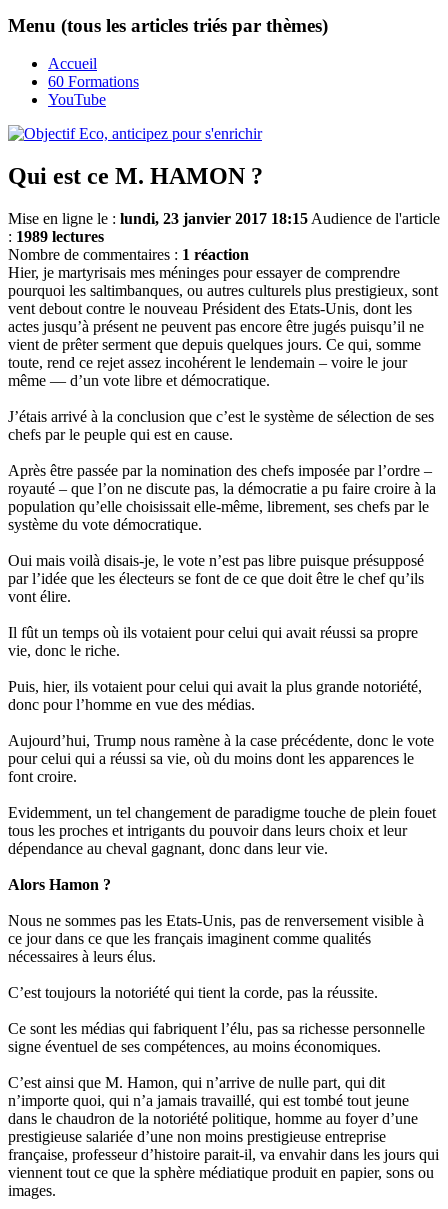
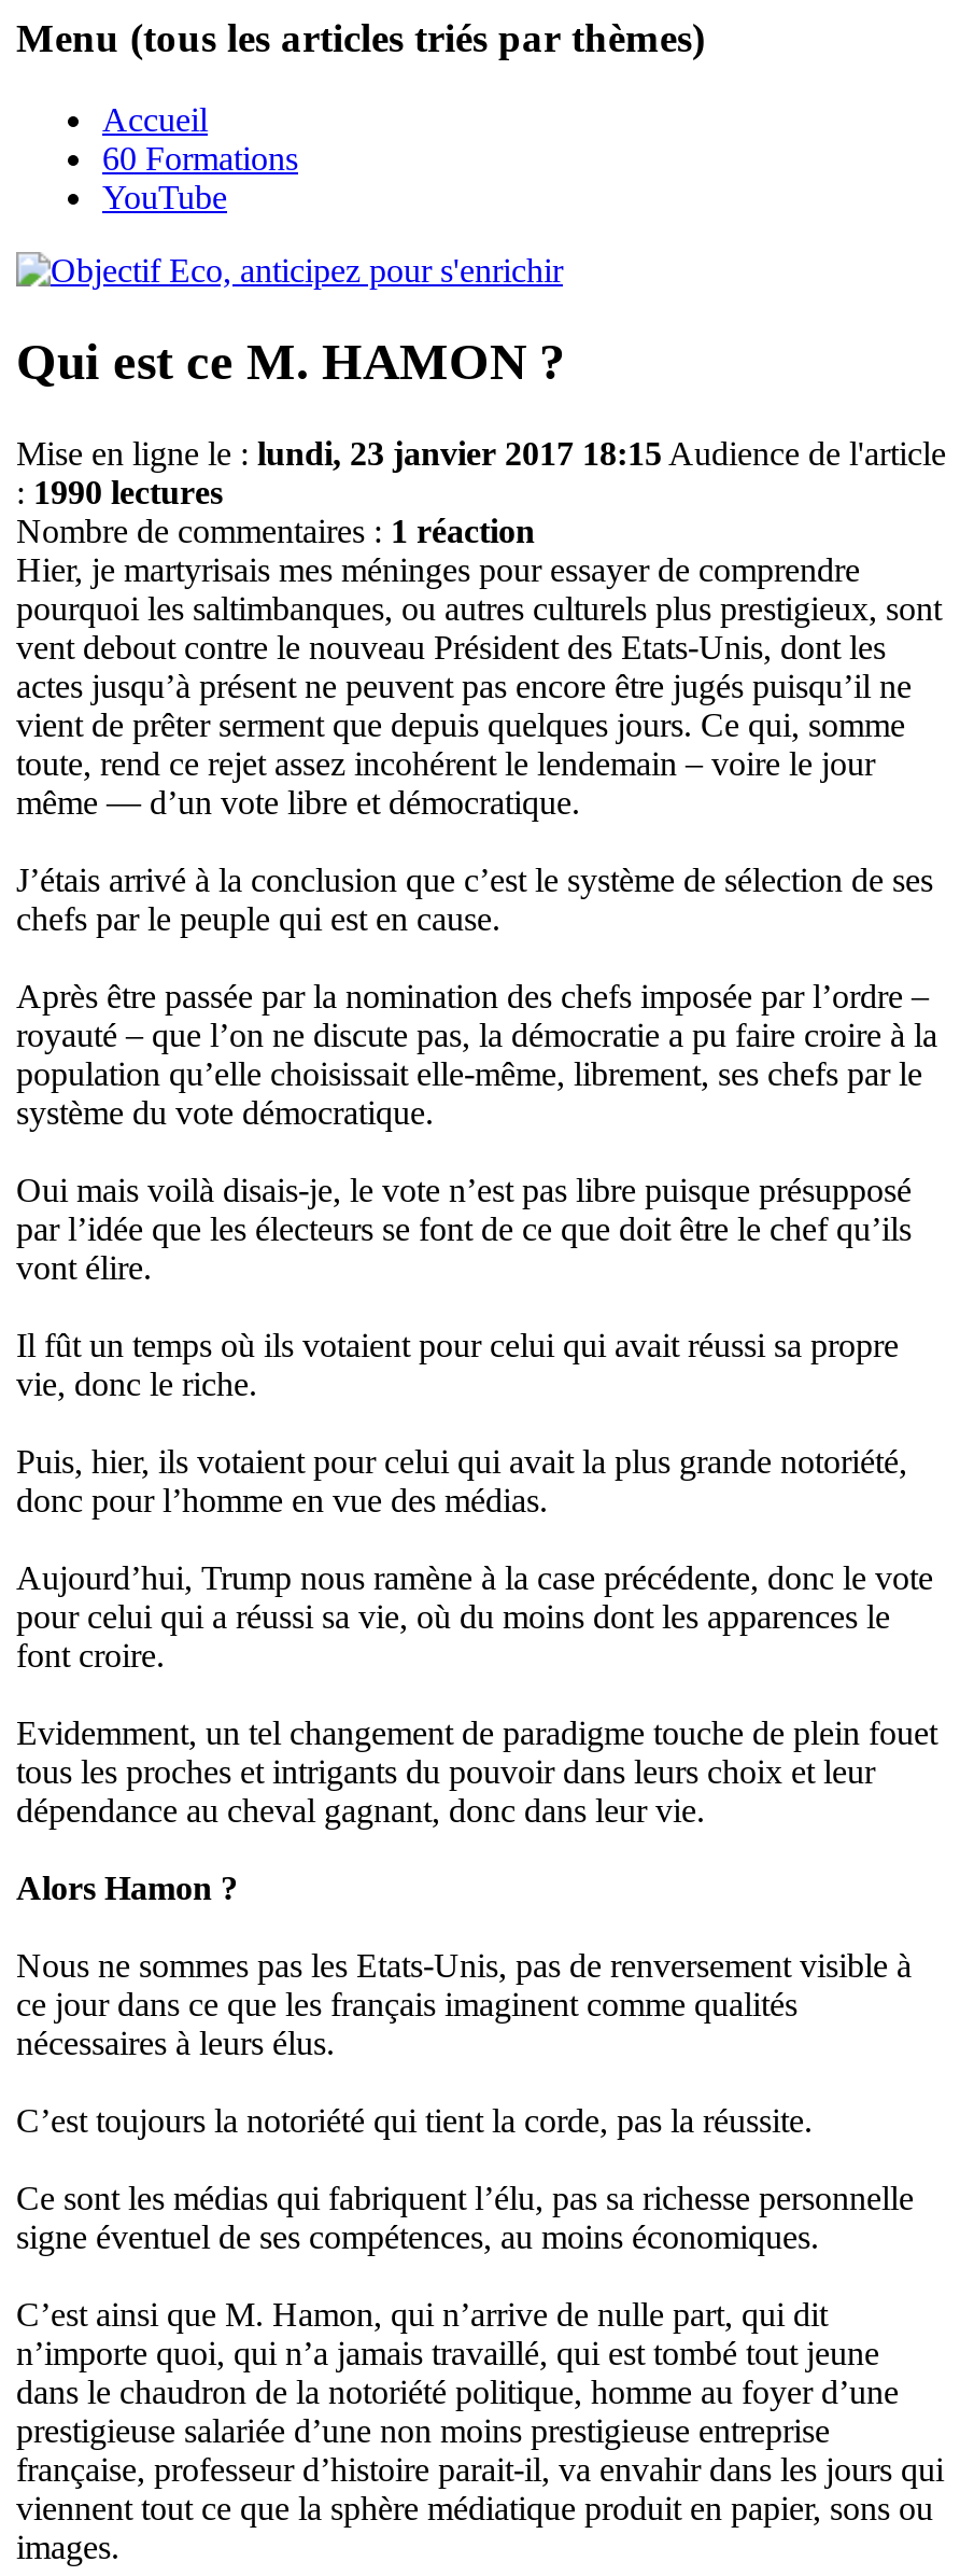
- : 1989 lectures
+ : 1990 lectures
